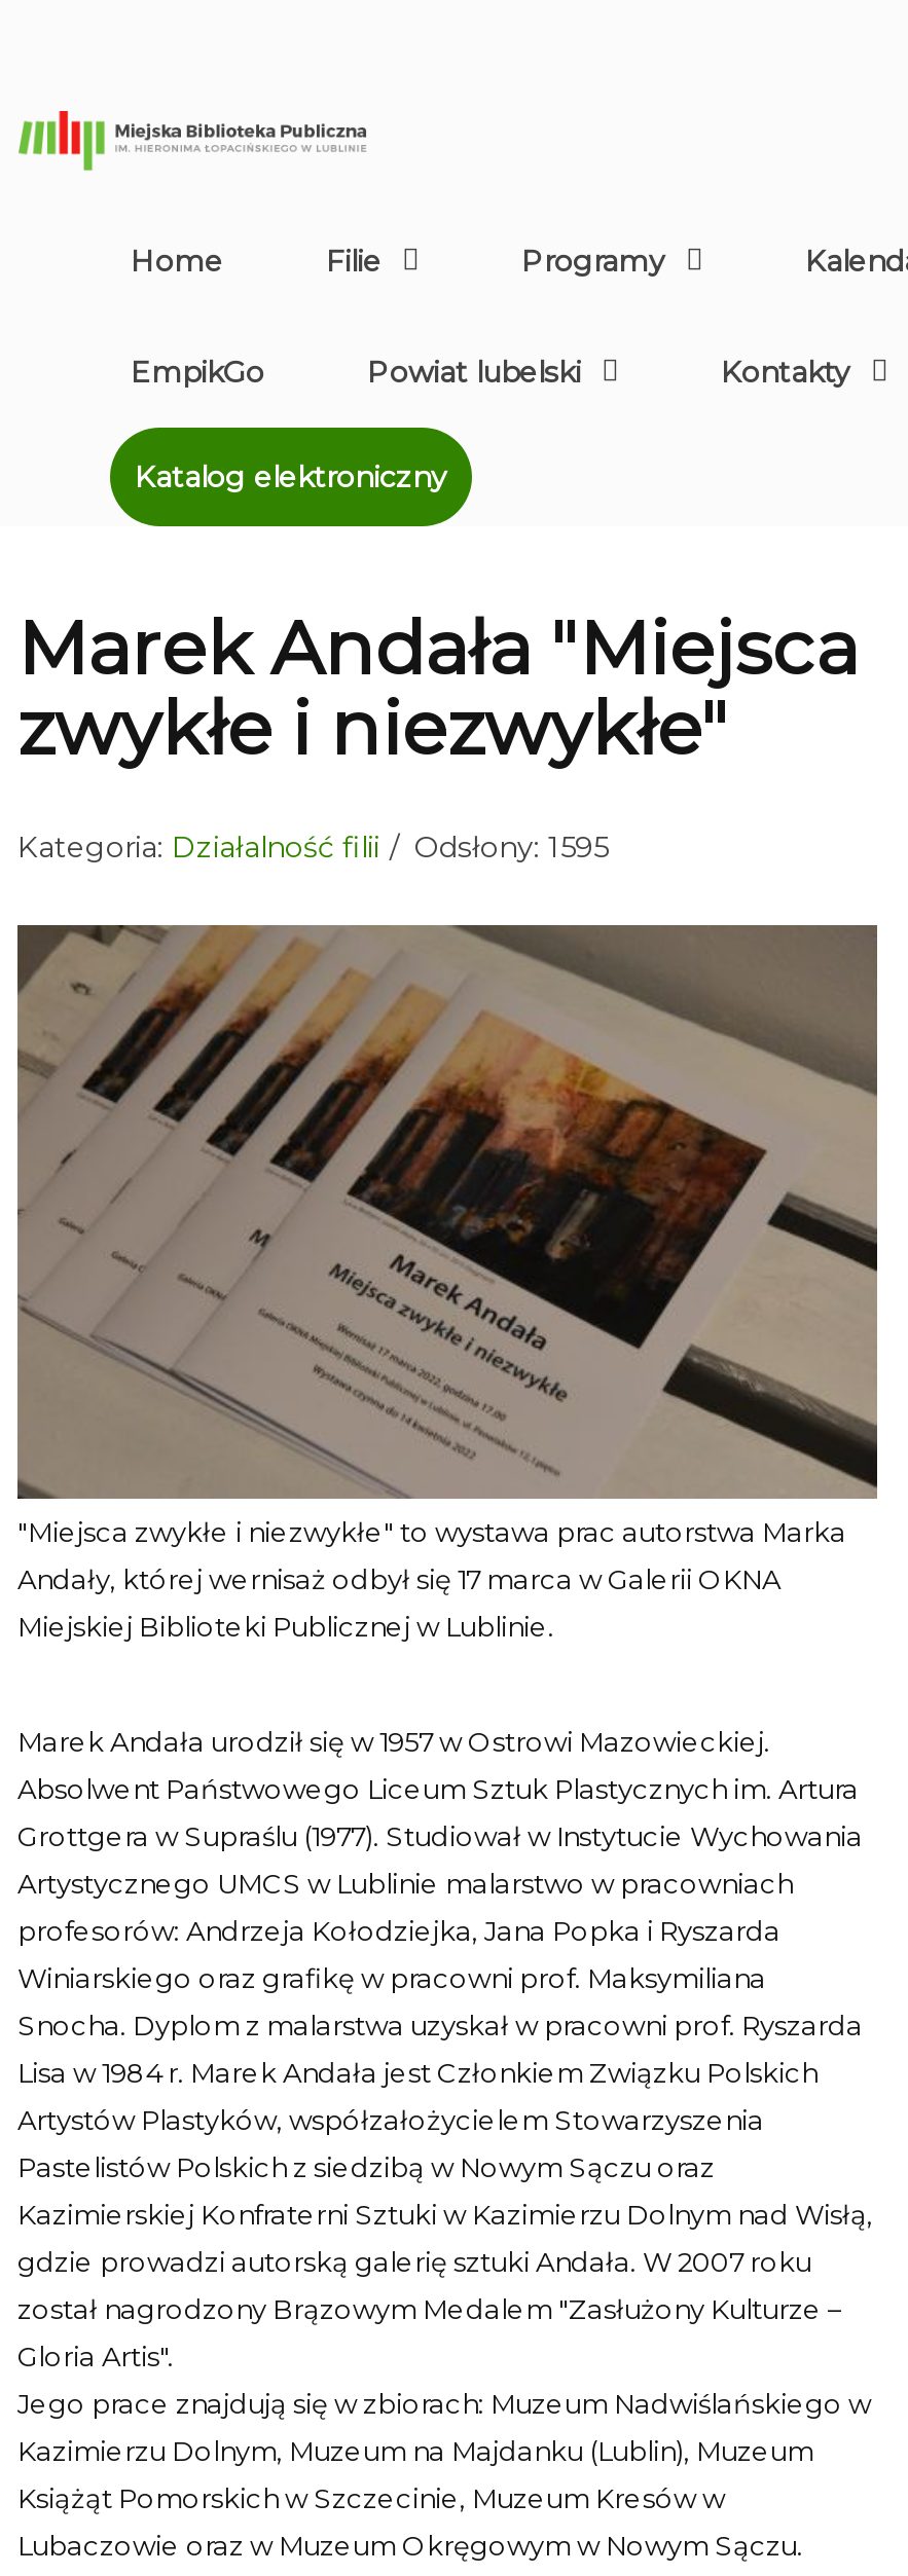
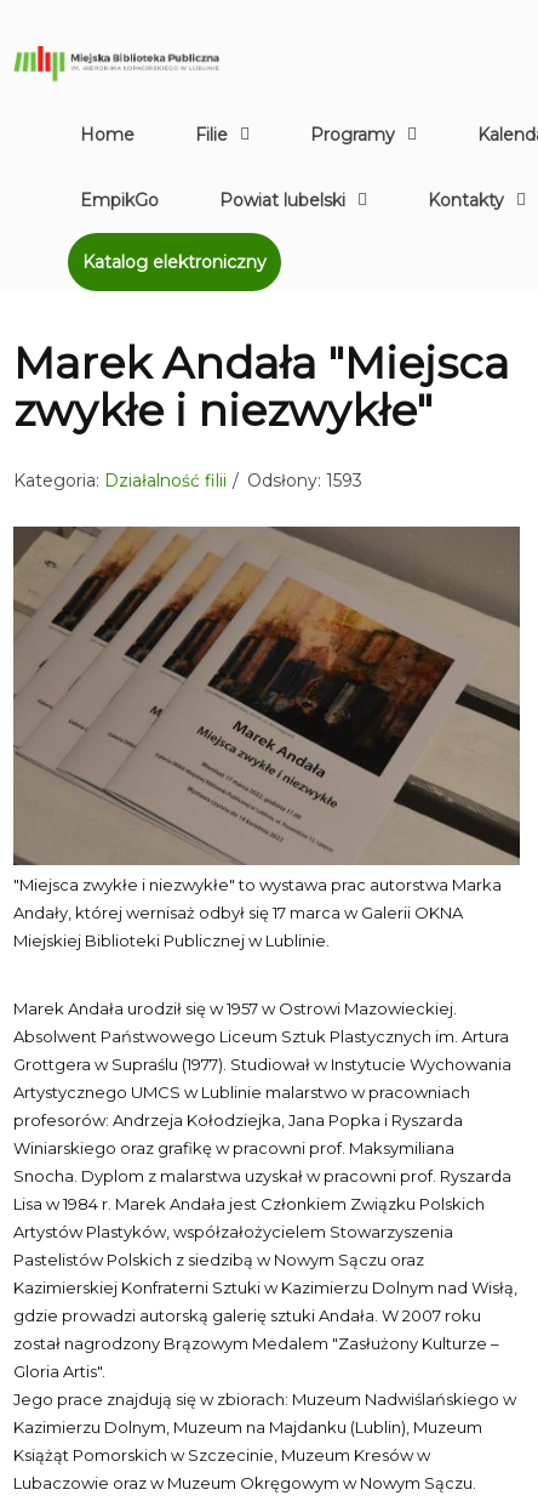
- Kategoria: Działalność filii Odsłony: 1595
+ Kategoria: Działalność filii Odsłony: 1593
